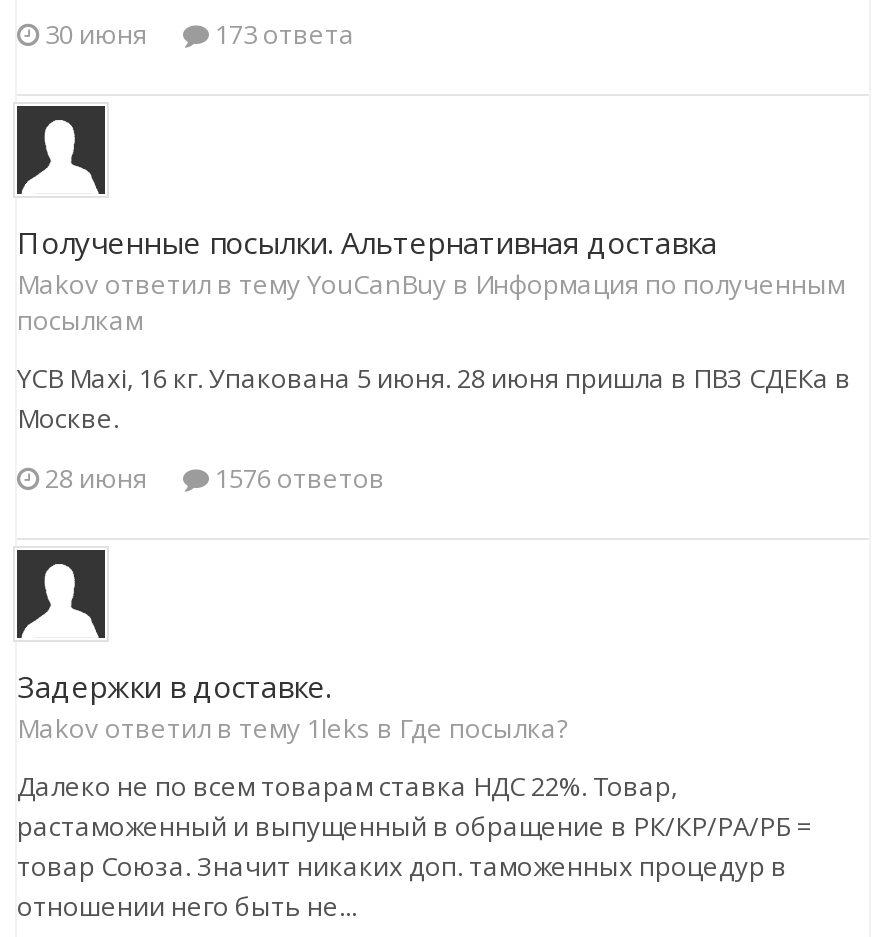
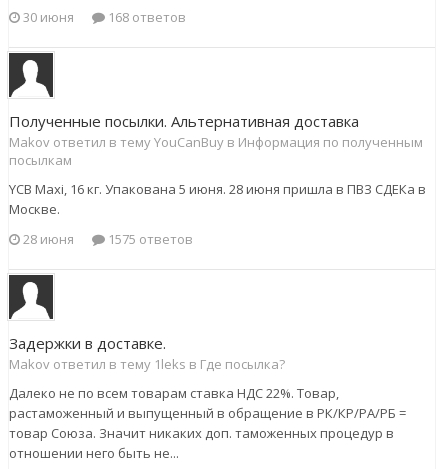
- 30 июня 173 ответа
+ 30 июня 168 ответов

- 28 июня 1576 ответов
+ 28 июня 1575 ответов
